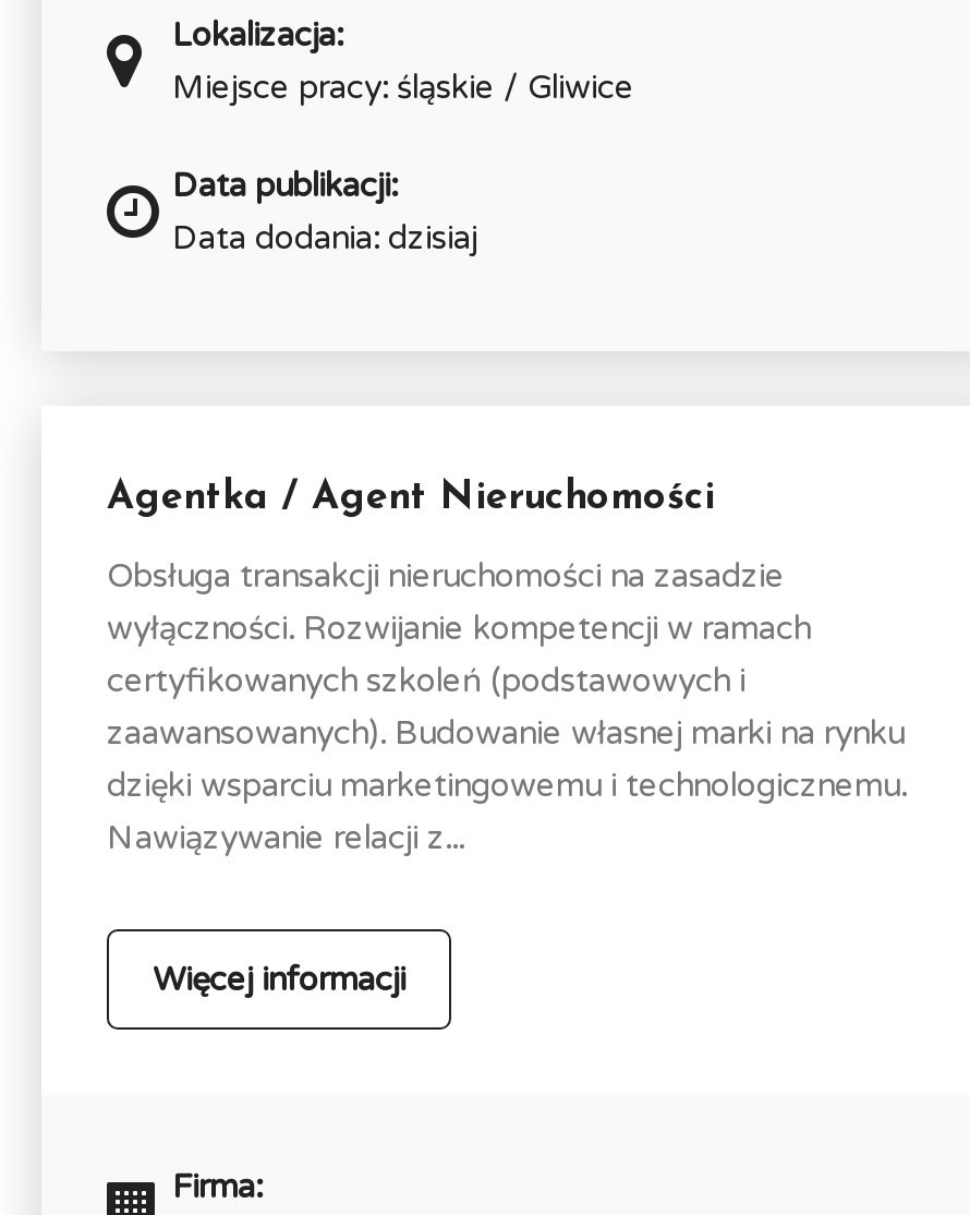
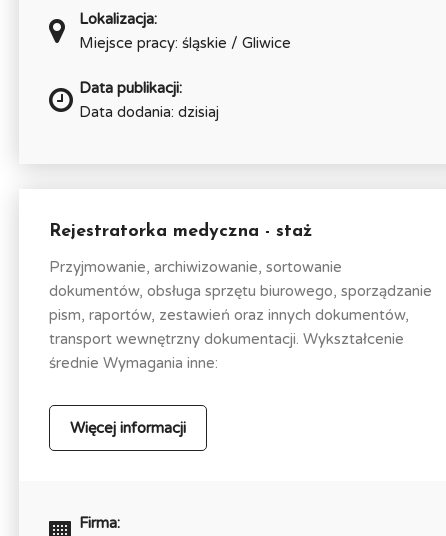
- Agentka / Agent Nieruchomości
+ Rejestratorka medyczna - staż

- Obsługa transakcji nieruchomości na zasadzie
- wyłączności. Rozwijanie kompetencji w ramach
- certyfikowanych szkoleń (podstawowych i
- zaawansowanych). Budowanie własnej marki na rynku
- dzięki wsparciu marketingowemu i technologicznemu.
- Nawiązywanie relacji z...
+ Przyjmowanie, archiwizowanie, sortowanie
+ dokumentów, obsługa sprzętu biurowego, sporządzanie
+ pism, raportów, zestawień oraz innych dokumentów,
+ transport wewnętrzny dokumentacji. Wykształcenie
+ średnie Wymagania inne:
